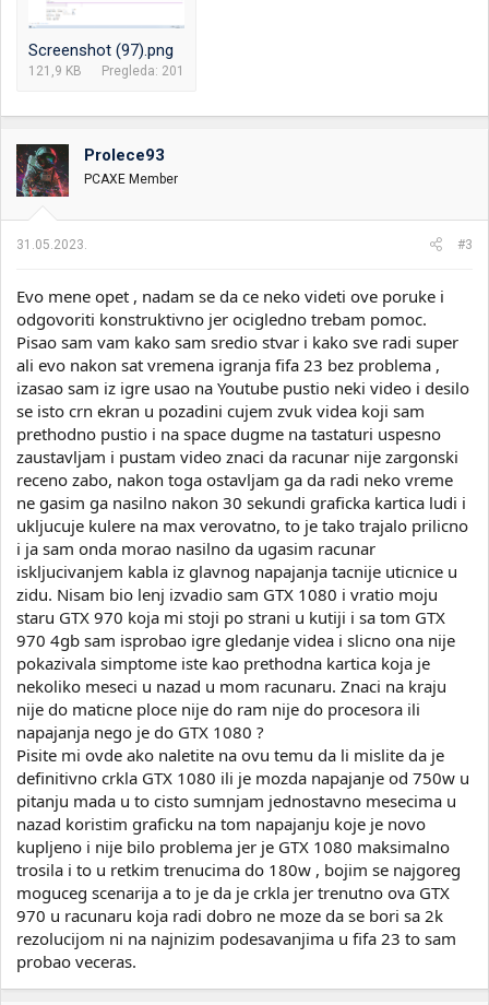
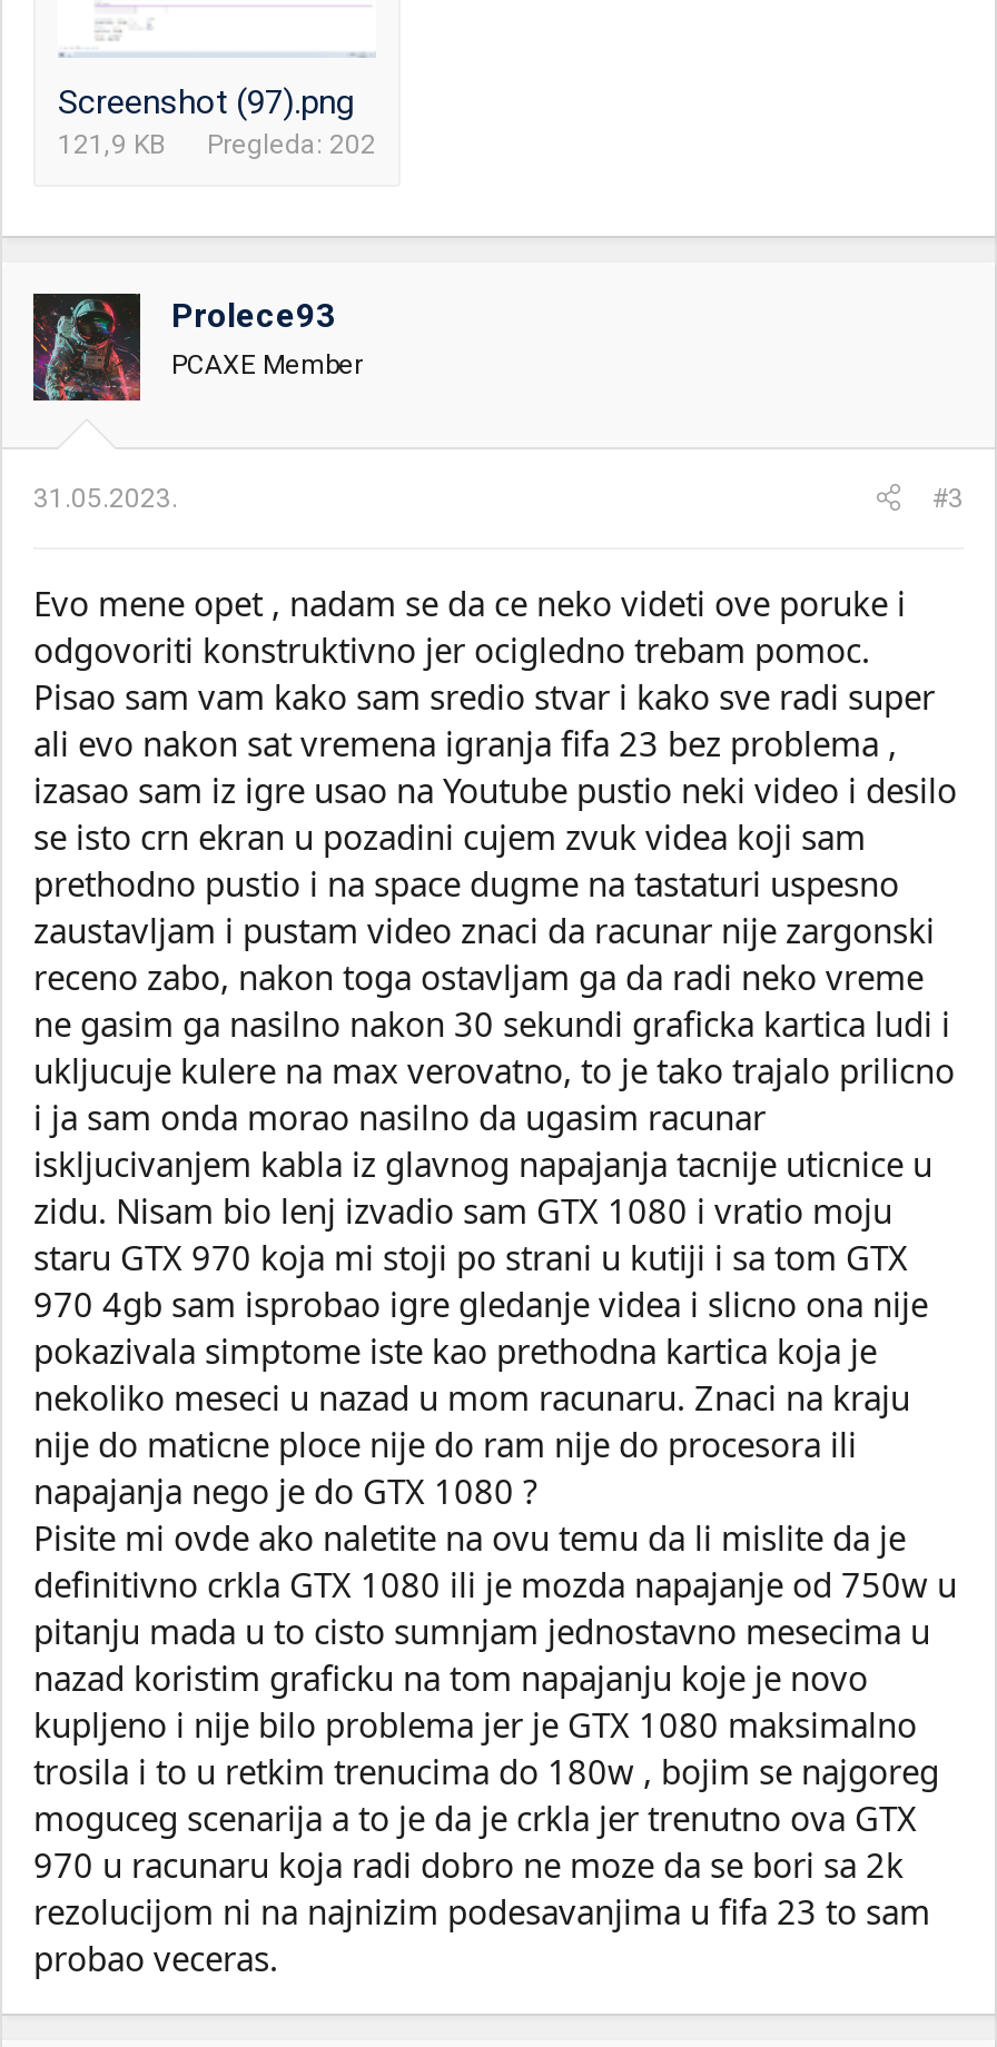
- 121,9 KB Pregleda: 201
+ 121,9 KB Pregleda: 202
